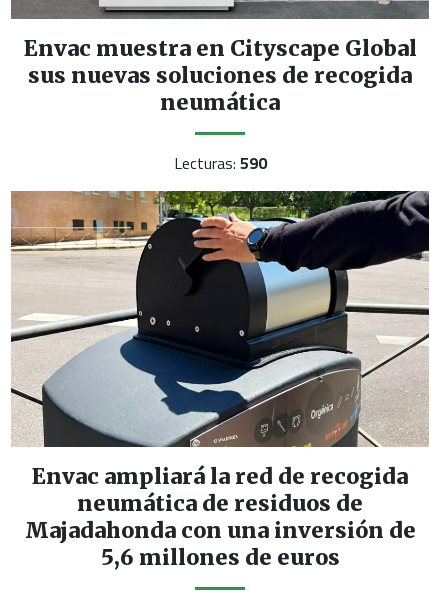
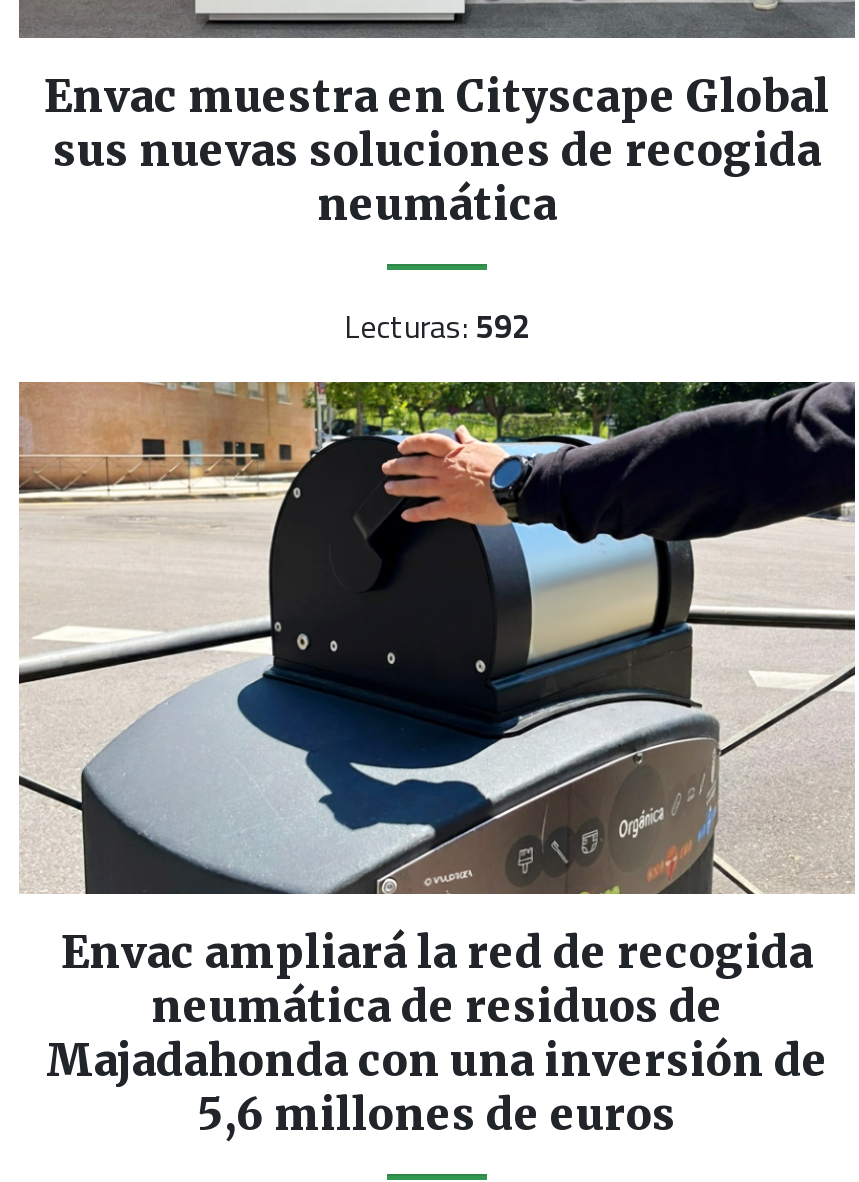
- Lecturas: 590
+ Lecturas: 592
